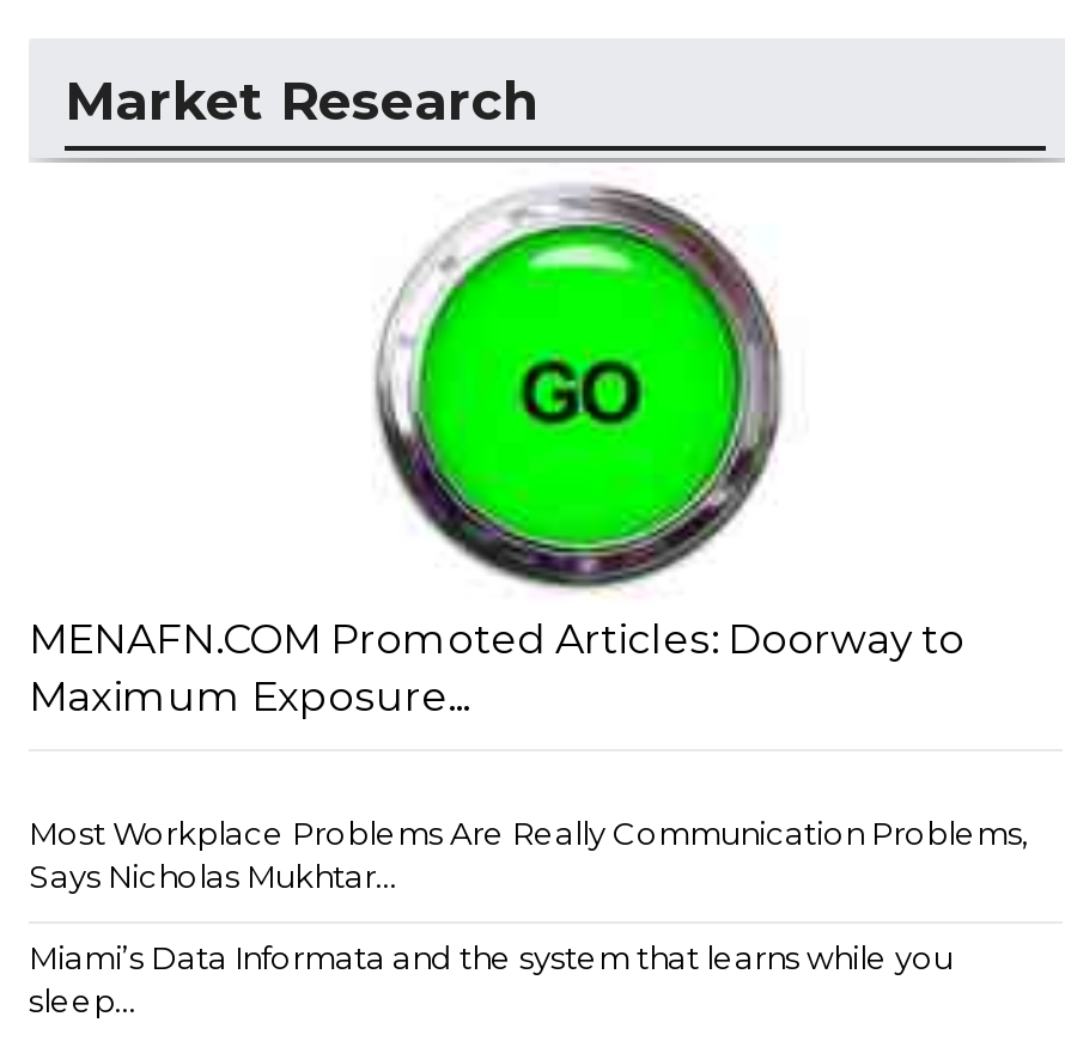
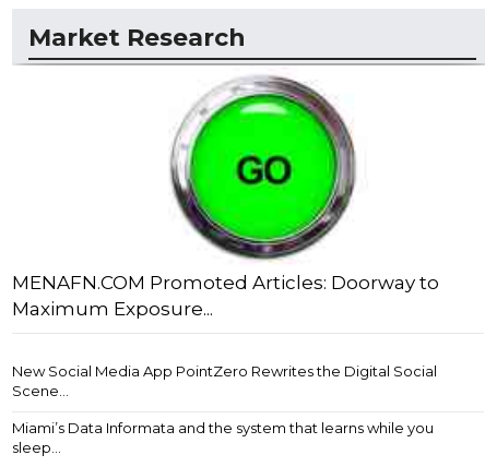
- Most Workplace Problems Are Really Communication Problems,
- Says Nicholas Mukhtar...
+ New Social Media App PointZero Rewrites the Digital Social
+ Scene...
